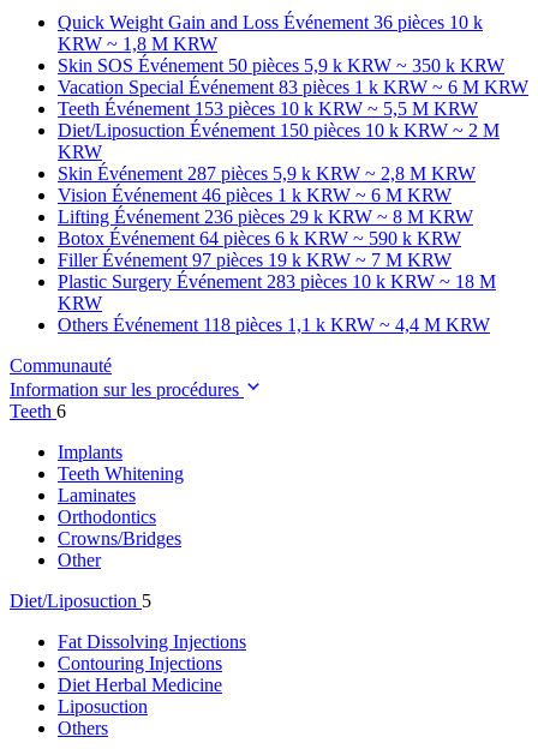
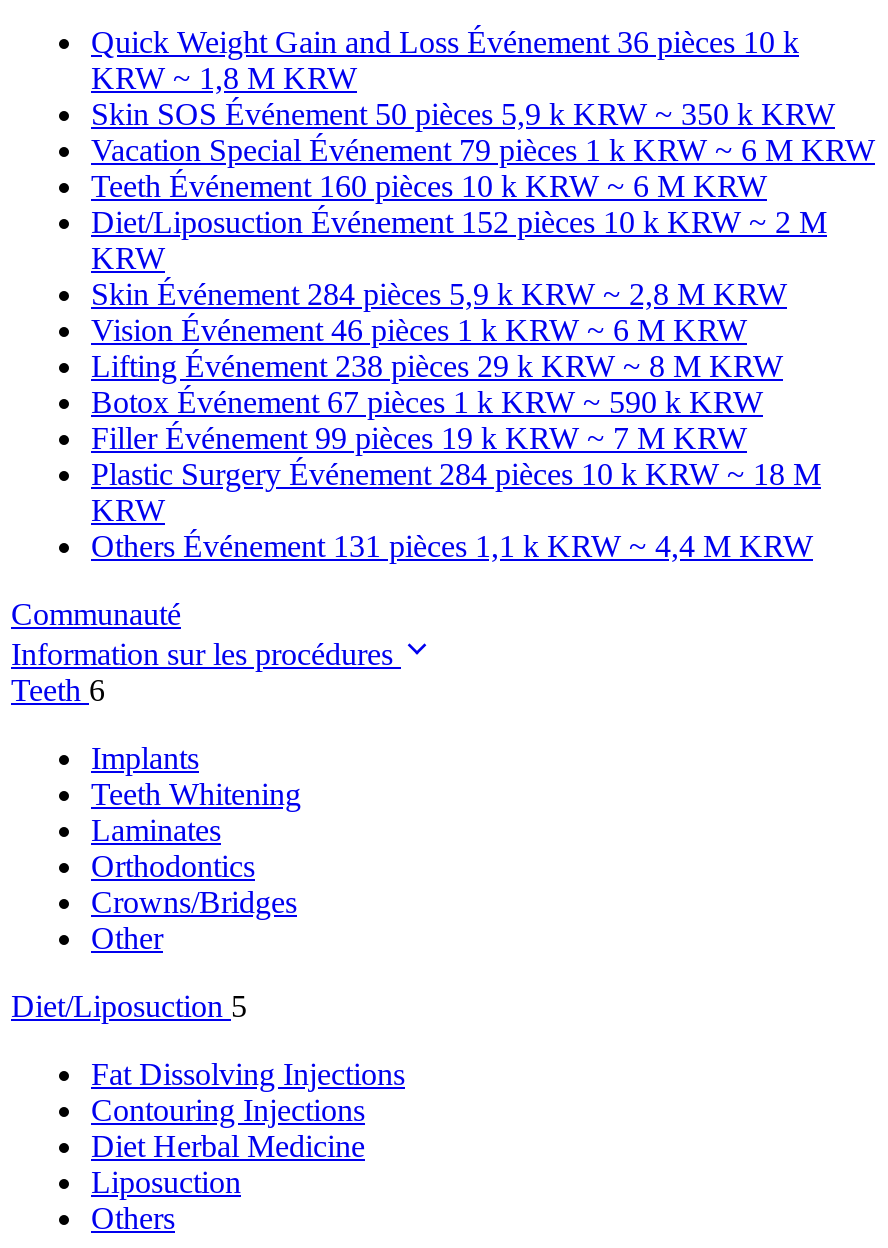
- Vacation Special Événement 83 pièces 1 k KRW ~ 6 M KRW
+ Vacation Special Événement 79 pièces 1 k KRW ~ 6 M KRW

- Teeth Événement 153 pièces 10 k KRW ~ 5,5 M KRW
+ Teeth Événement 160 pièces 10 k KRW ~ 6 M KRW

- Diet/Liposuction Événement 150 pièces 10 k KRW ~ 2 M
+ Diet/Liposuction Événement 152 pièces 10 k KRW ~ 2 M

- Skin Événement 287 pièces 5,9 k KRW ~ 2,8 M KRW
+ Skin Événement 284 pièces 5,9 k KRW ~ 2,8 M KRW

- Lifting Événement 236 pièces 29 k KRW ~ 8 M KRW
+ Lifting Événement 238 pièces 29 k KRW ~ 8 M KRW

- BotoxÉvénement 64 pièces 6 k KRW ~ 590 k KRW
+ BotoxÉvénement 67 pièces 1 k KRW ~ 590 k KRW

- Filler Événement 97 pièces 19 k KRW ~ 7 M KRW
+ Filler Événement 99 pièces 19 k KRW ~ 7 M KRW

- Plastic Surgery Événement 283 pièces 10 k KRW ~ 18 M
+ Plastic Surgery Événement 284 pièces 10 k KRW ~ 18 M

- Others Événement 118 pièces 1,1 k KRW ~ 4,4 M KRW
+ Others Événement 131 pièces 1,1 k KRW ~ 4,4 M KRW
